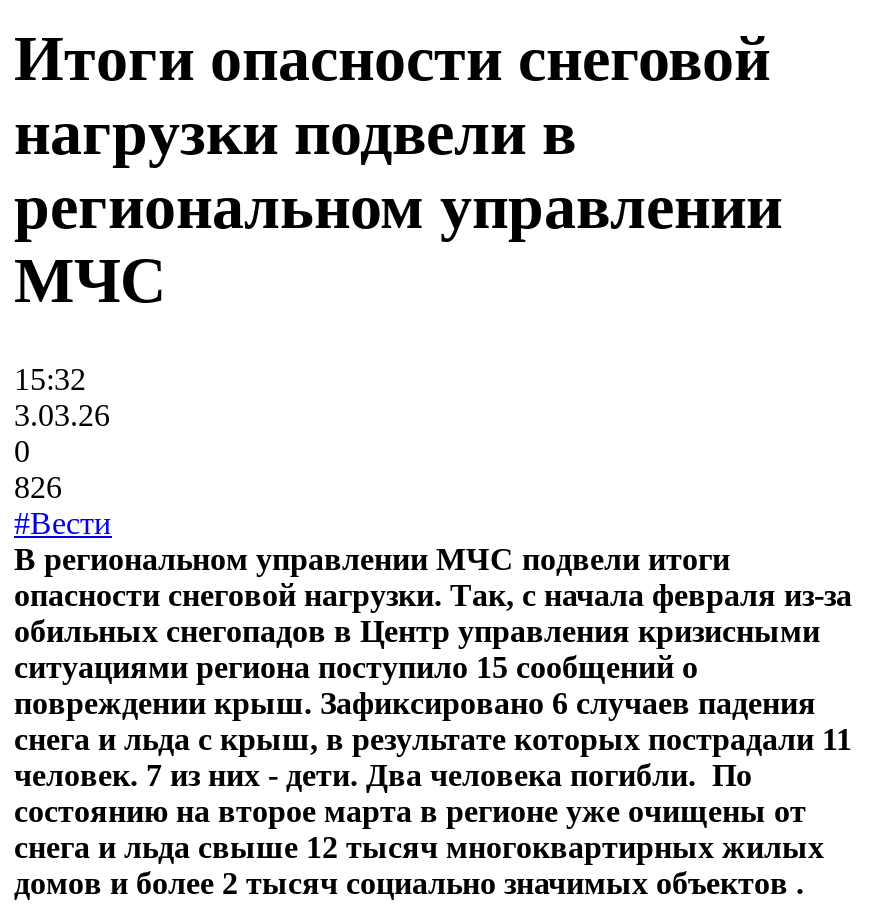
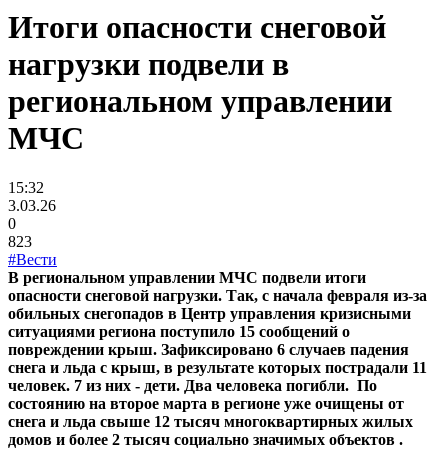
- 826
+ 823
